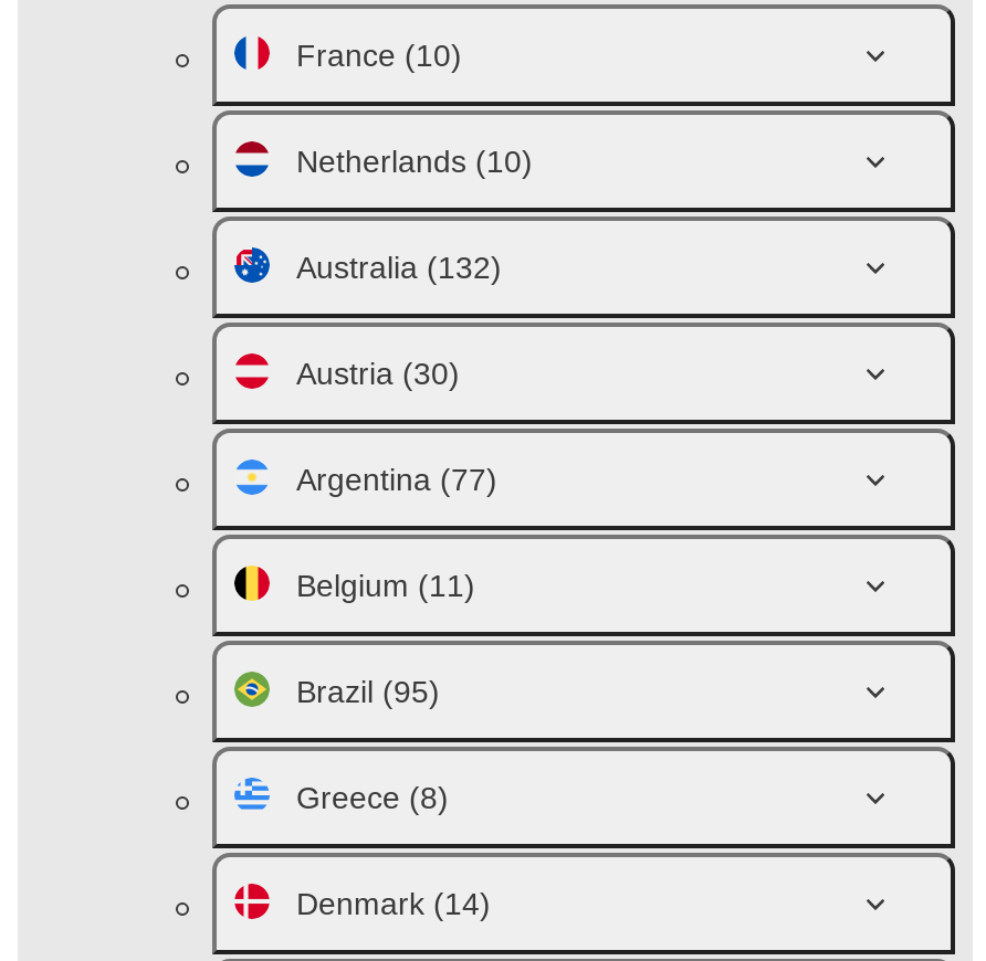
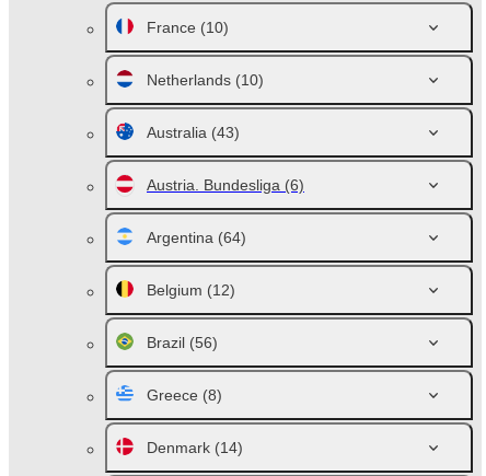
- Australia (132)
+ Australia (43)

- Austria (30)
+ Austria. Bundesliga (6)

- Argentina (77)
+ Argentina (64)

- Belgium (11)
+ Belgium (12)

- Brazil (95)
+ Brazil (56)
